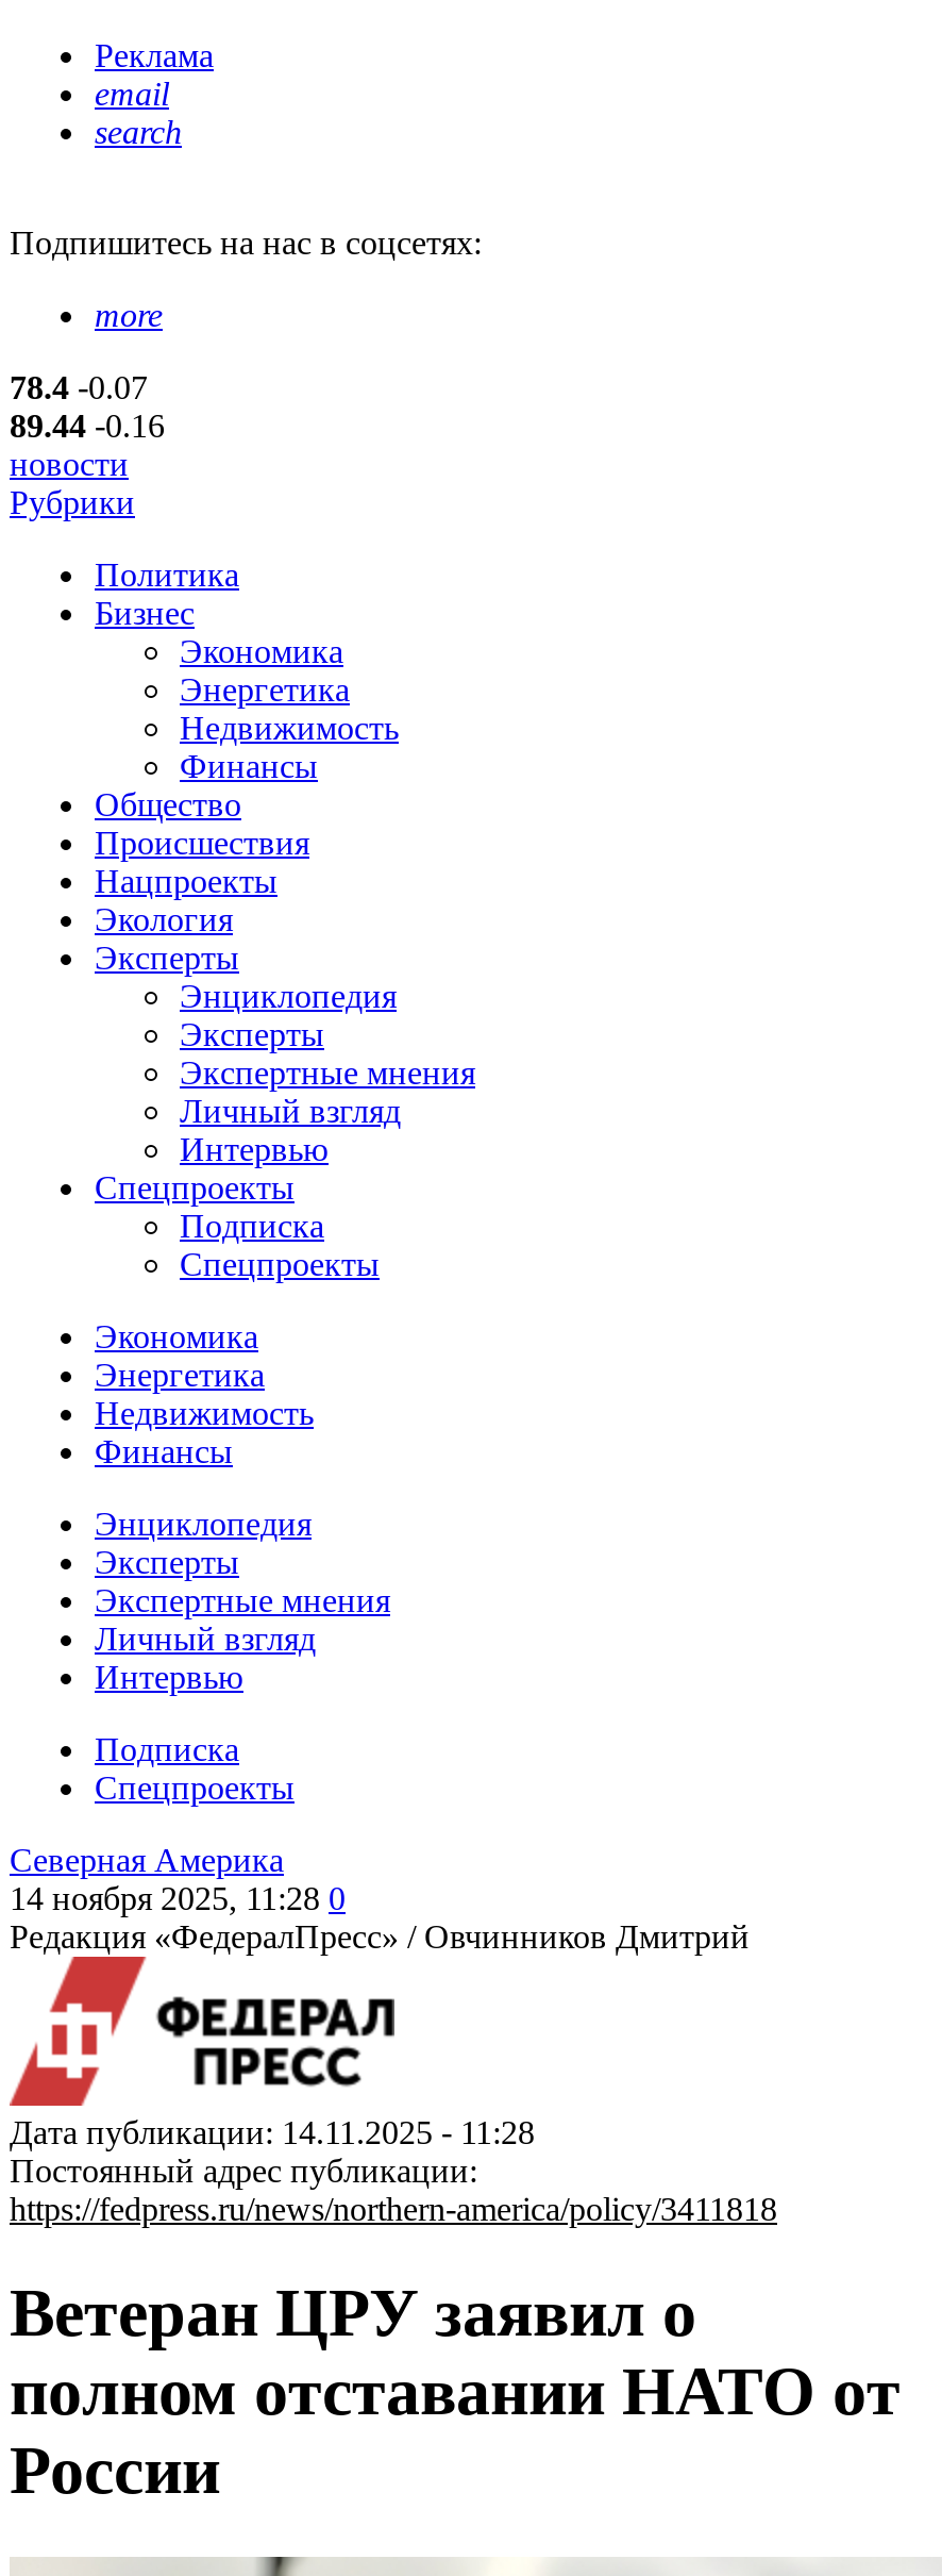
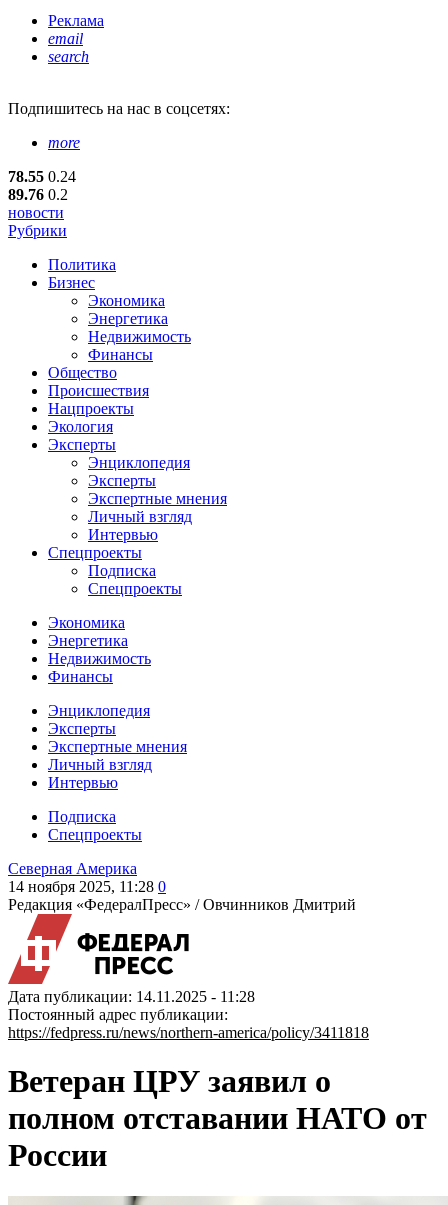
- 78.4 -0.07
+ 78.55 0.24

- 89.44 -0.16
+ 89.76 0.2
